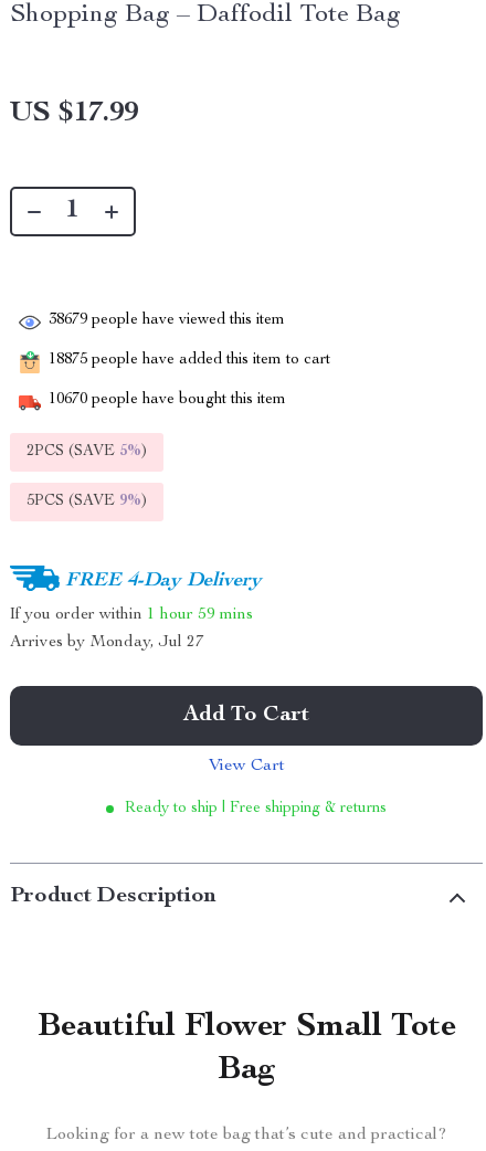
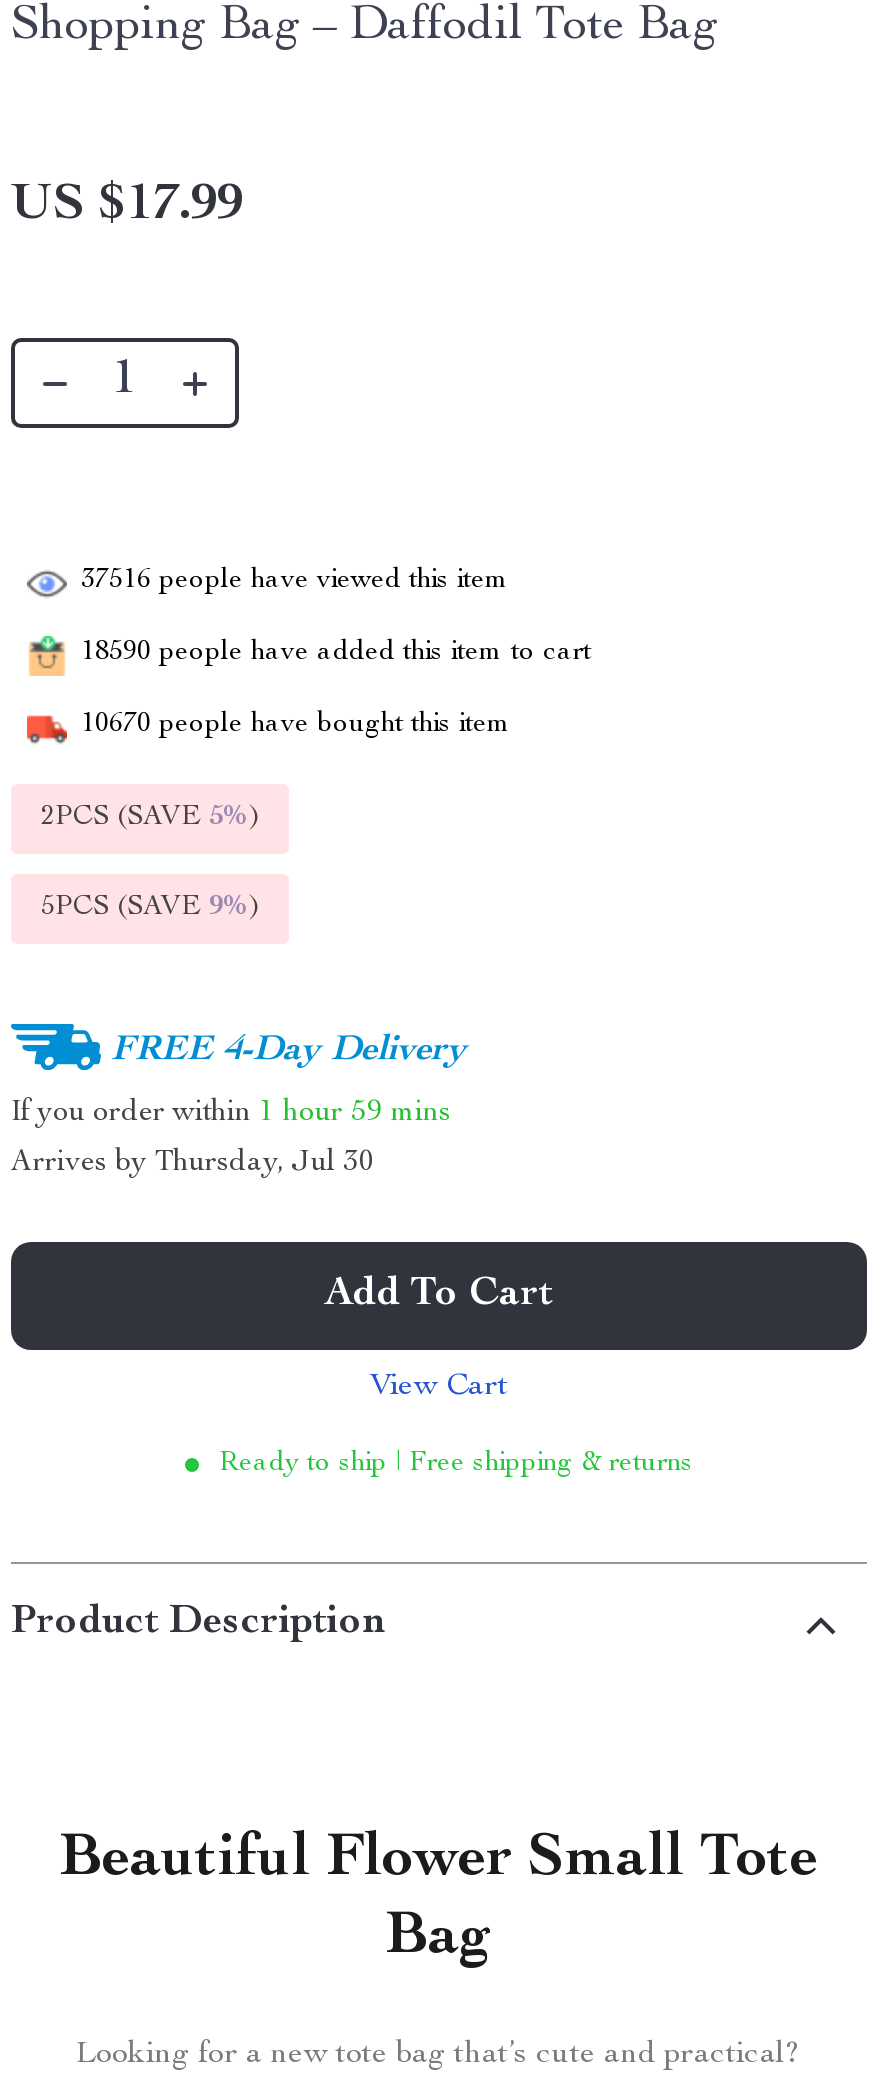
- 38679 people have viewed this item
+ 37516 people have viewed this item

- 18875 people have added this item to cart
+ 18590 people have added this item to cart

- Arrives by Monday, Jul 27
+ Arrives by Thursday, Jul 30
